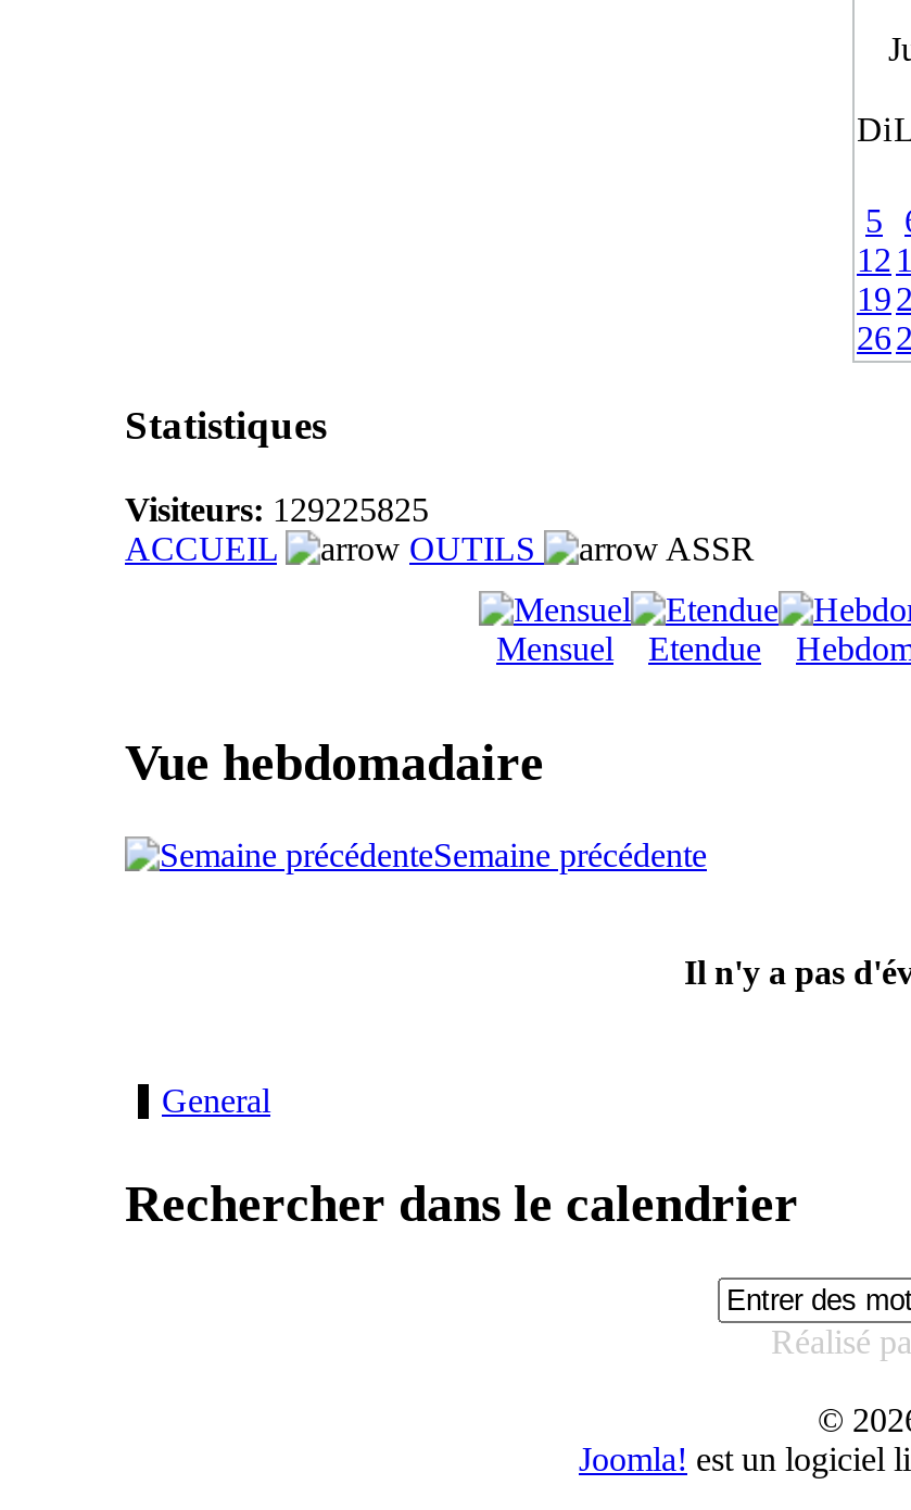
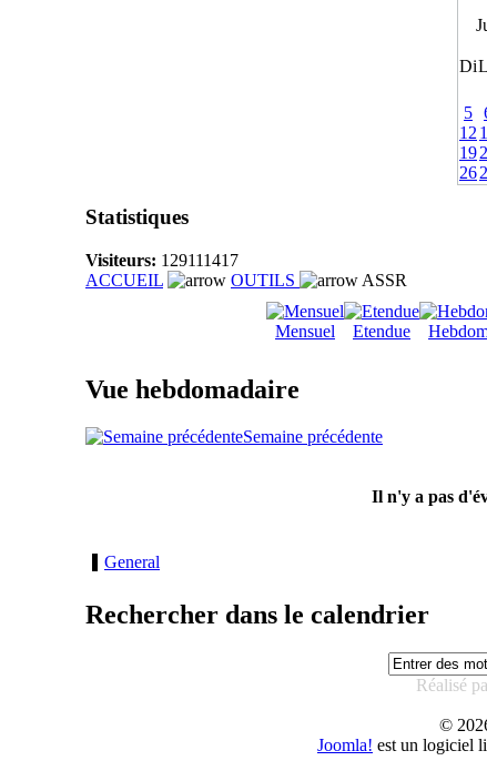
- Visiteurs: 129225825
+ Visiteurs: 129111417
